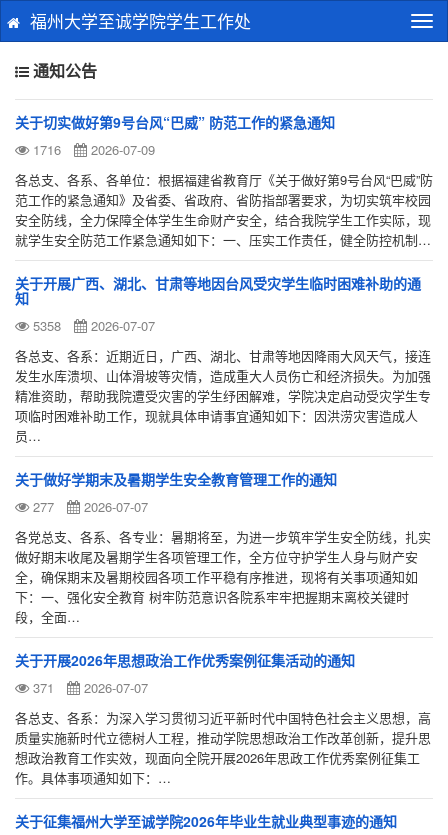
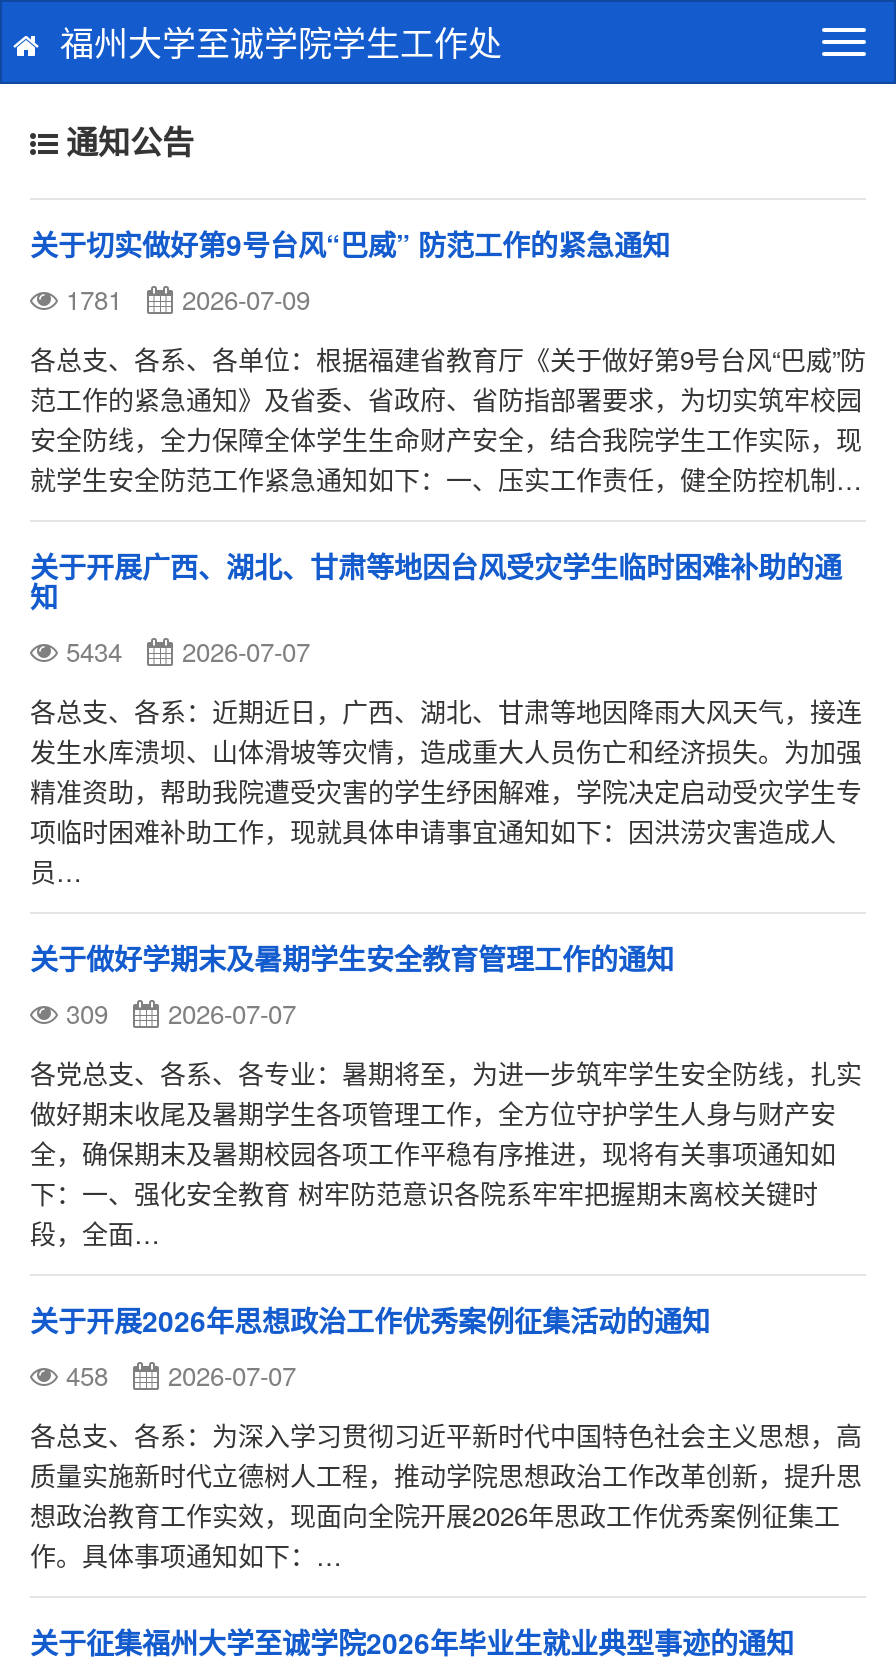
- 1716 2026-07-09
+ 1781 2026-07-09

- 5358 2026-07-07
+ 5434 2026-07-07

- 277 2026-07-07
+ 309 2026-07-07

- 371 2026-07-07
+ 458 2026-07-07
